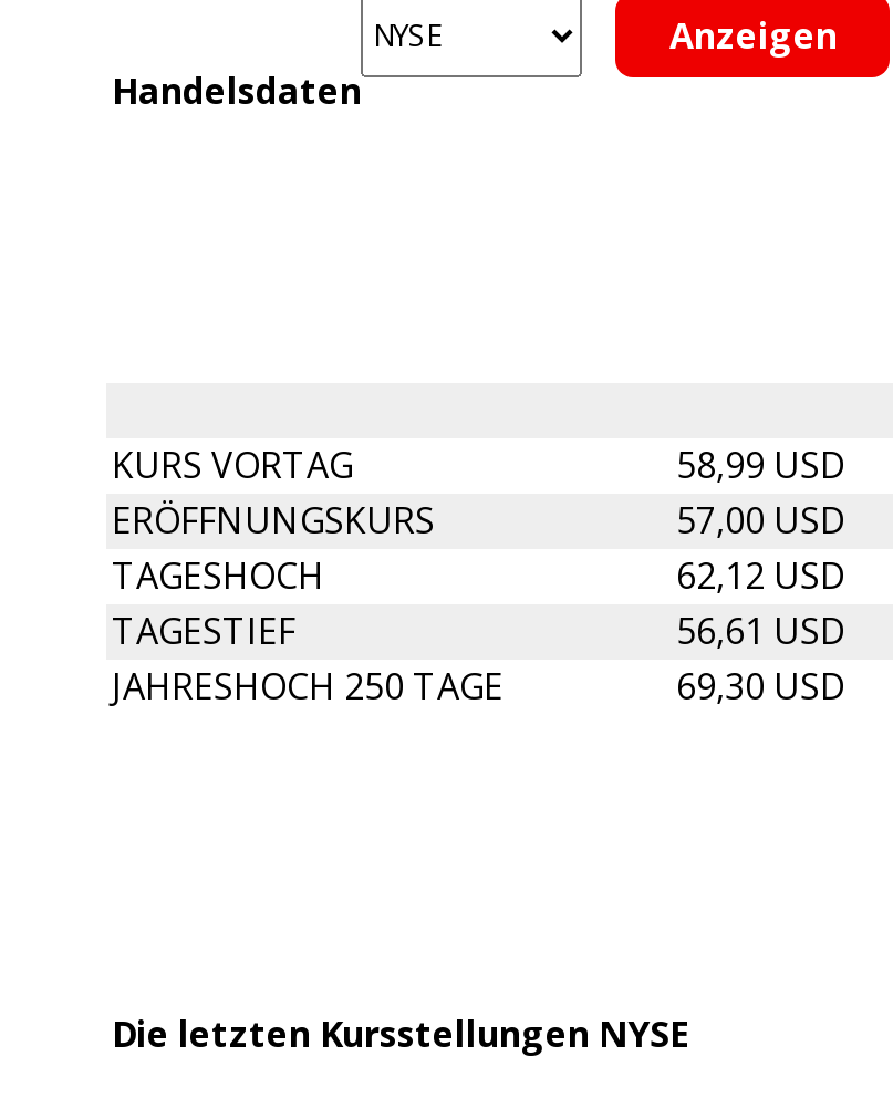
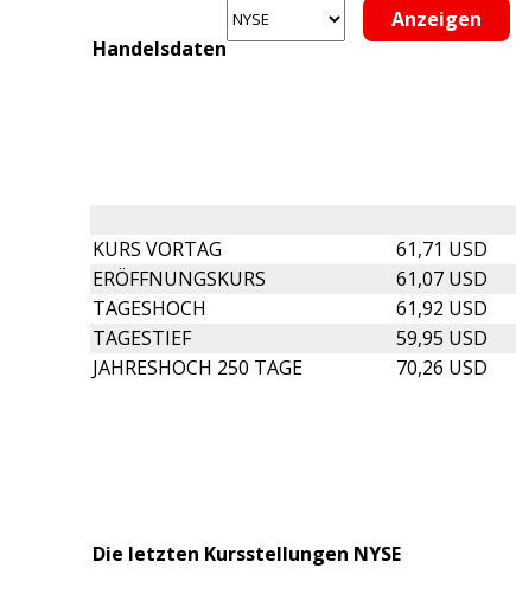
- 58,99 USD
+ 61,71 USD

- 57,00 USD
+ 61,07 USD

- 62,12 USD
+ 61,92 USD

- 56,61 USD
+ 59,95 USD

- 69,30 USD
+ 70,26 USD
